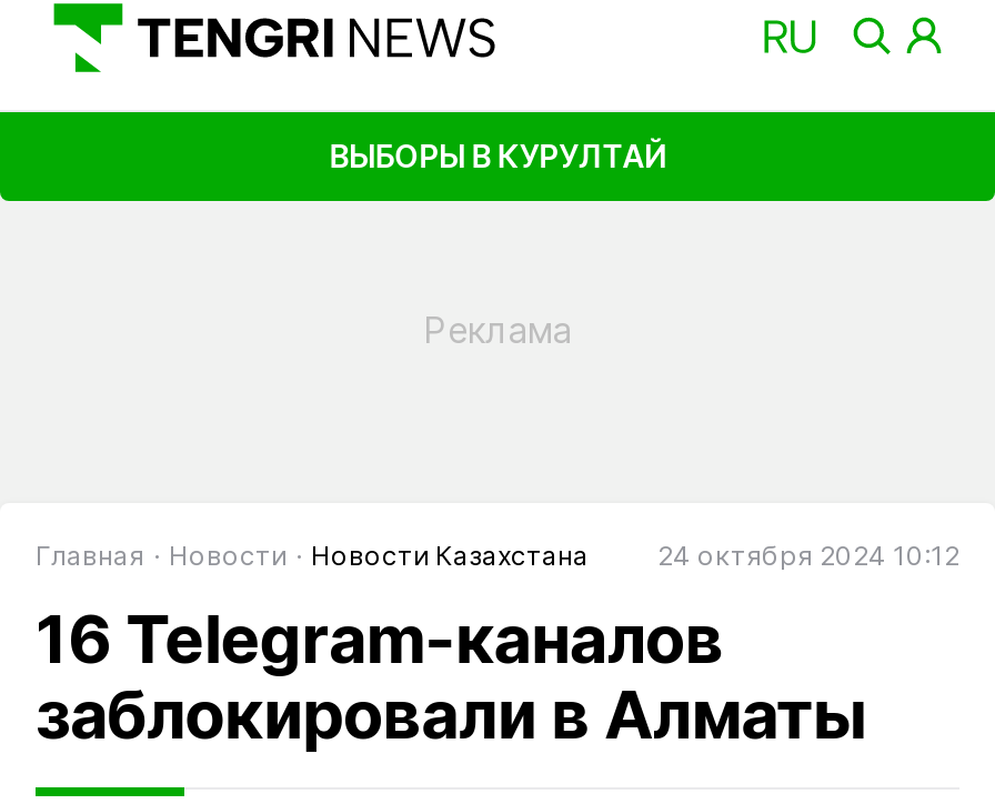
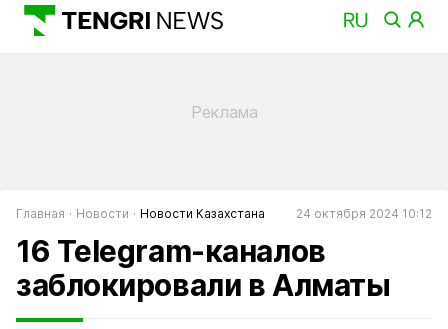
- ВЫБОРЫ В КУРУЛТАЙ
